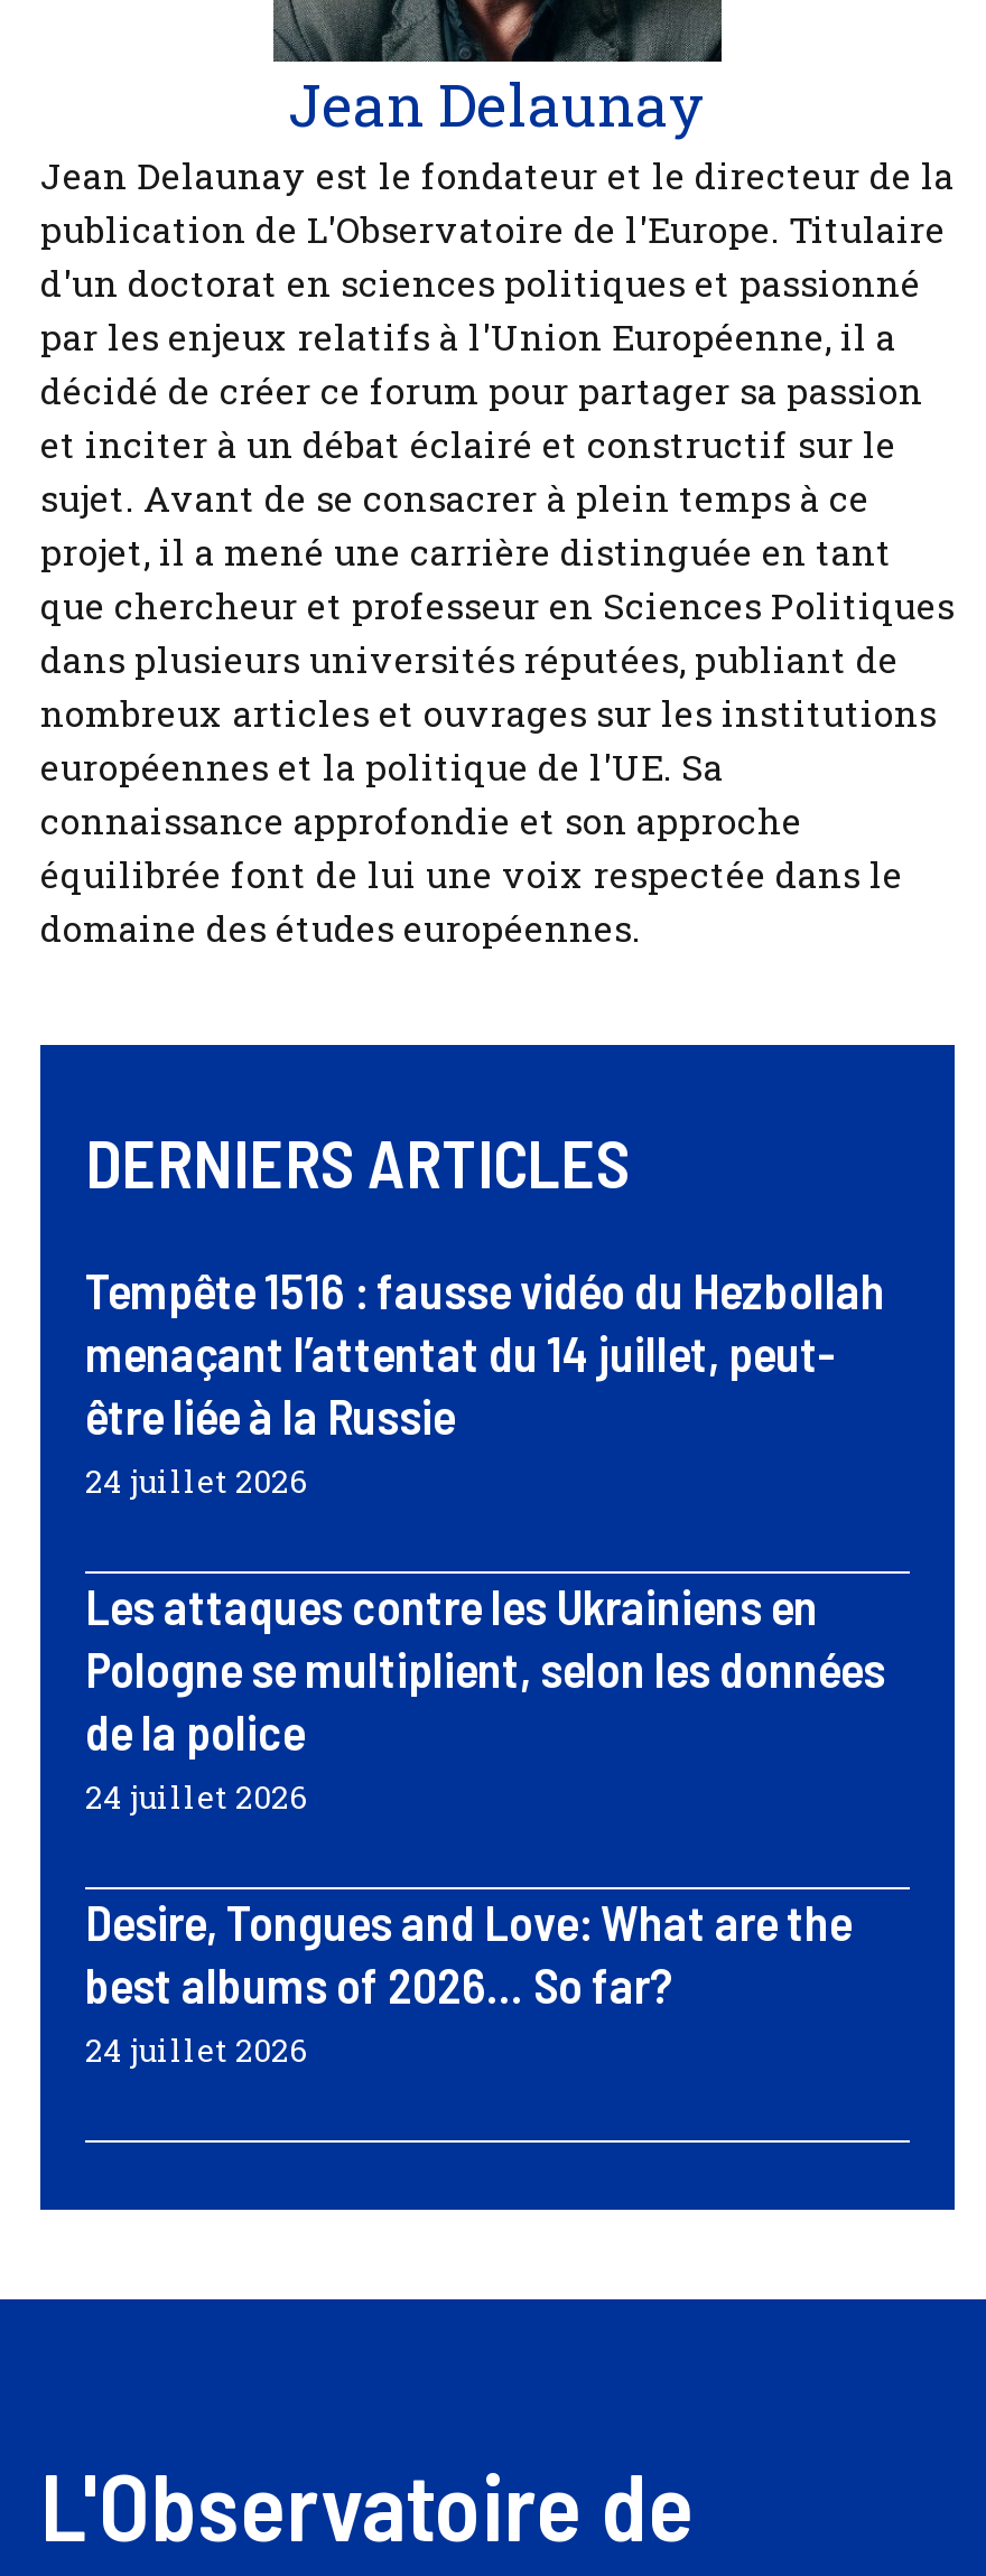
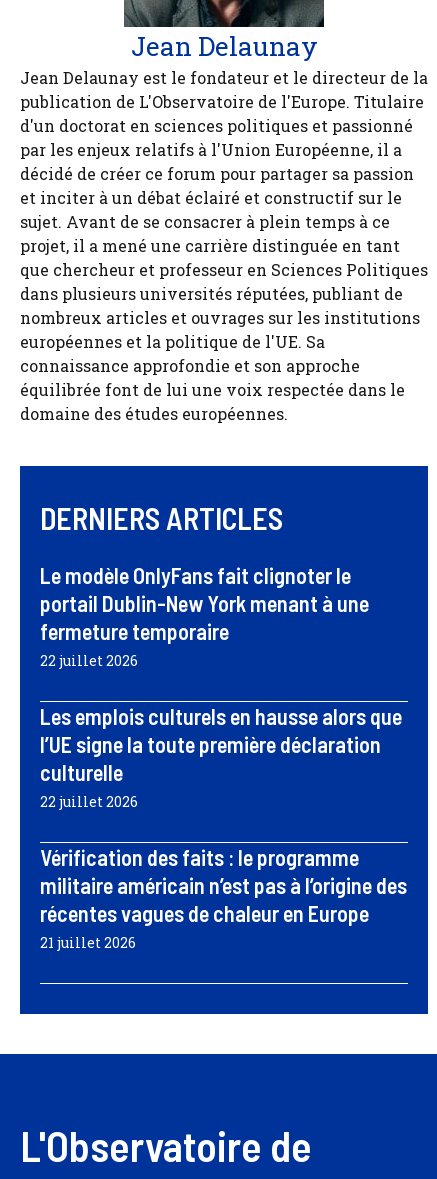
- Tempête 1516 : fausse vidéo du Hezbollah
- menaçant l’attentat du 14 juillet, peut-
- être liée à la Russie
- 24 juillet 2026
+ Le modèle OnlyFans fait clignoter le
+ portail Dublin-New York menant à une
+ fermeture temporaire
+ 22 juillet 2026

- Les attaques contre les Ukrainiens en
- Pologne se multiplient, selon les données
- de la police
- 24 juillet 2026
+ Les emplois culturels en hausse alors que
+ l’UE signe la toute première déclaration
+ culturelle
+ 22 juillet 2026

- Desire, Tongues and Love: What are the
- best albums of 2026… So far?
- 24 juillet 2026
+ Vérification des faits : le programme
+ militaire américain n’est pas à l’origine des
+ récentes vagues de chaleur en Europe
+ 21 juillet 2026
